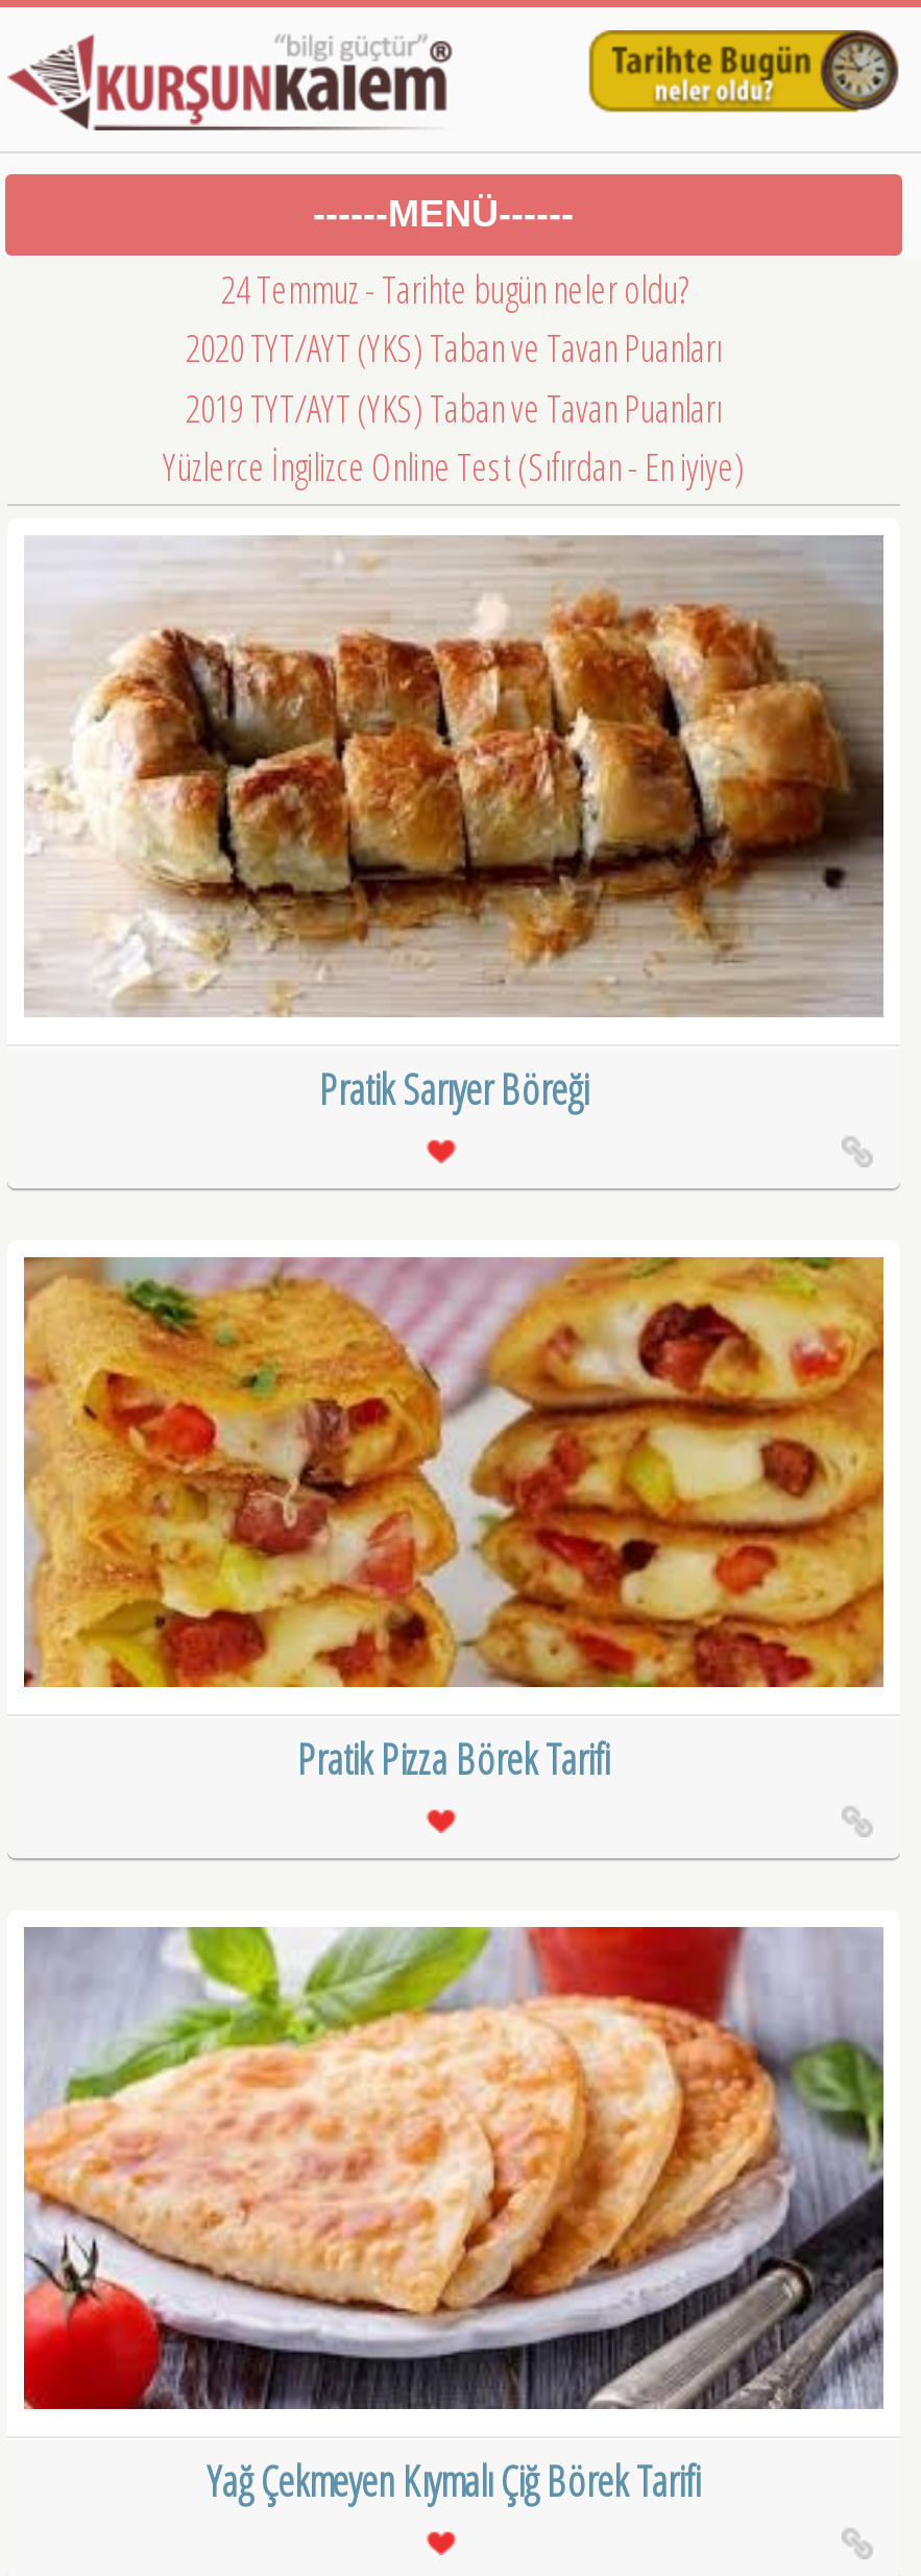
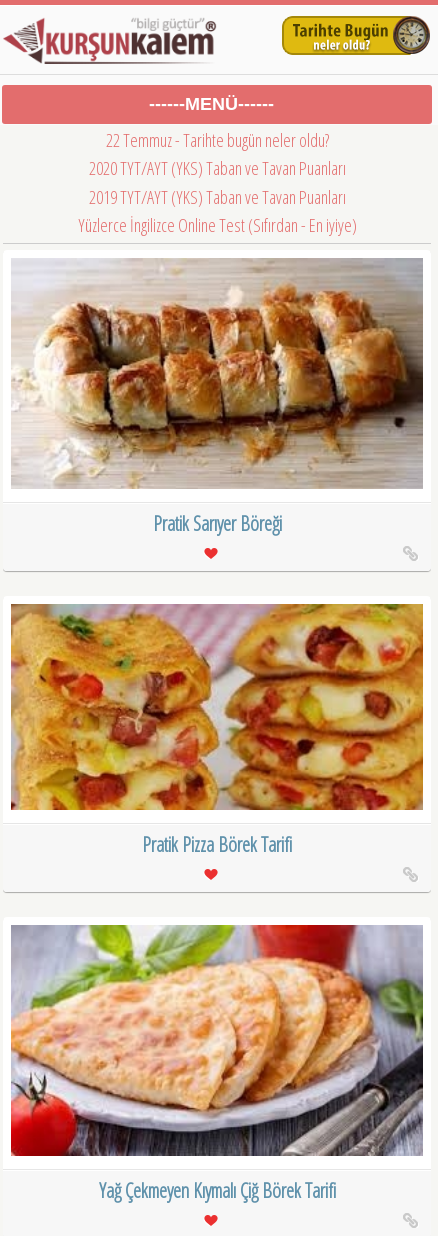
- 24 Temmuz - Tarihte bugün neler oldu?
+ 22 Temmuz - Tarihte bugün neler oldu?
